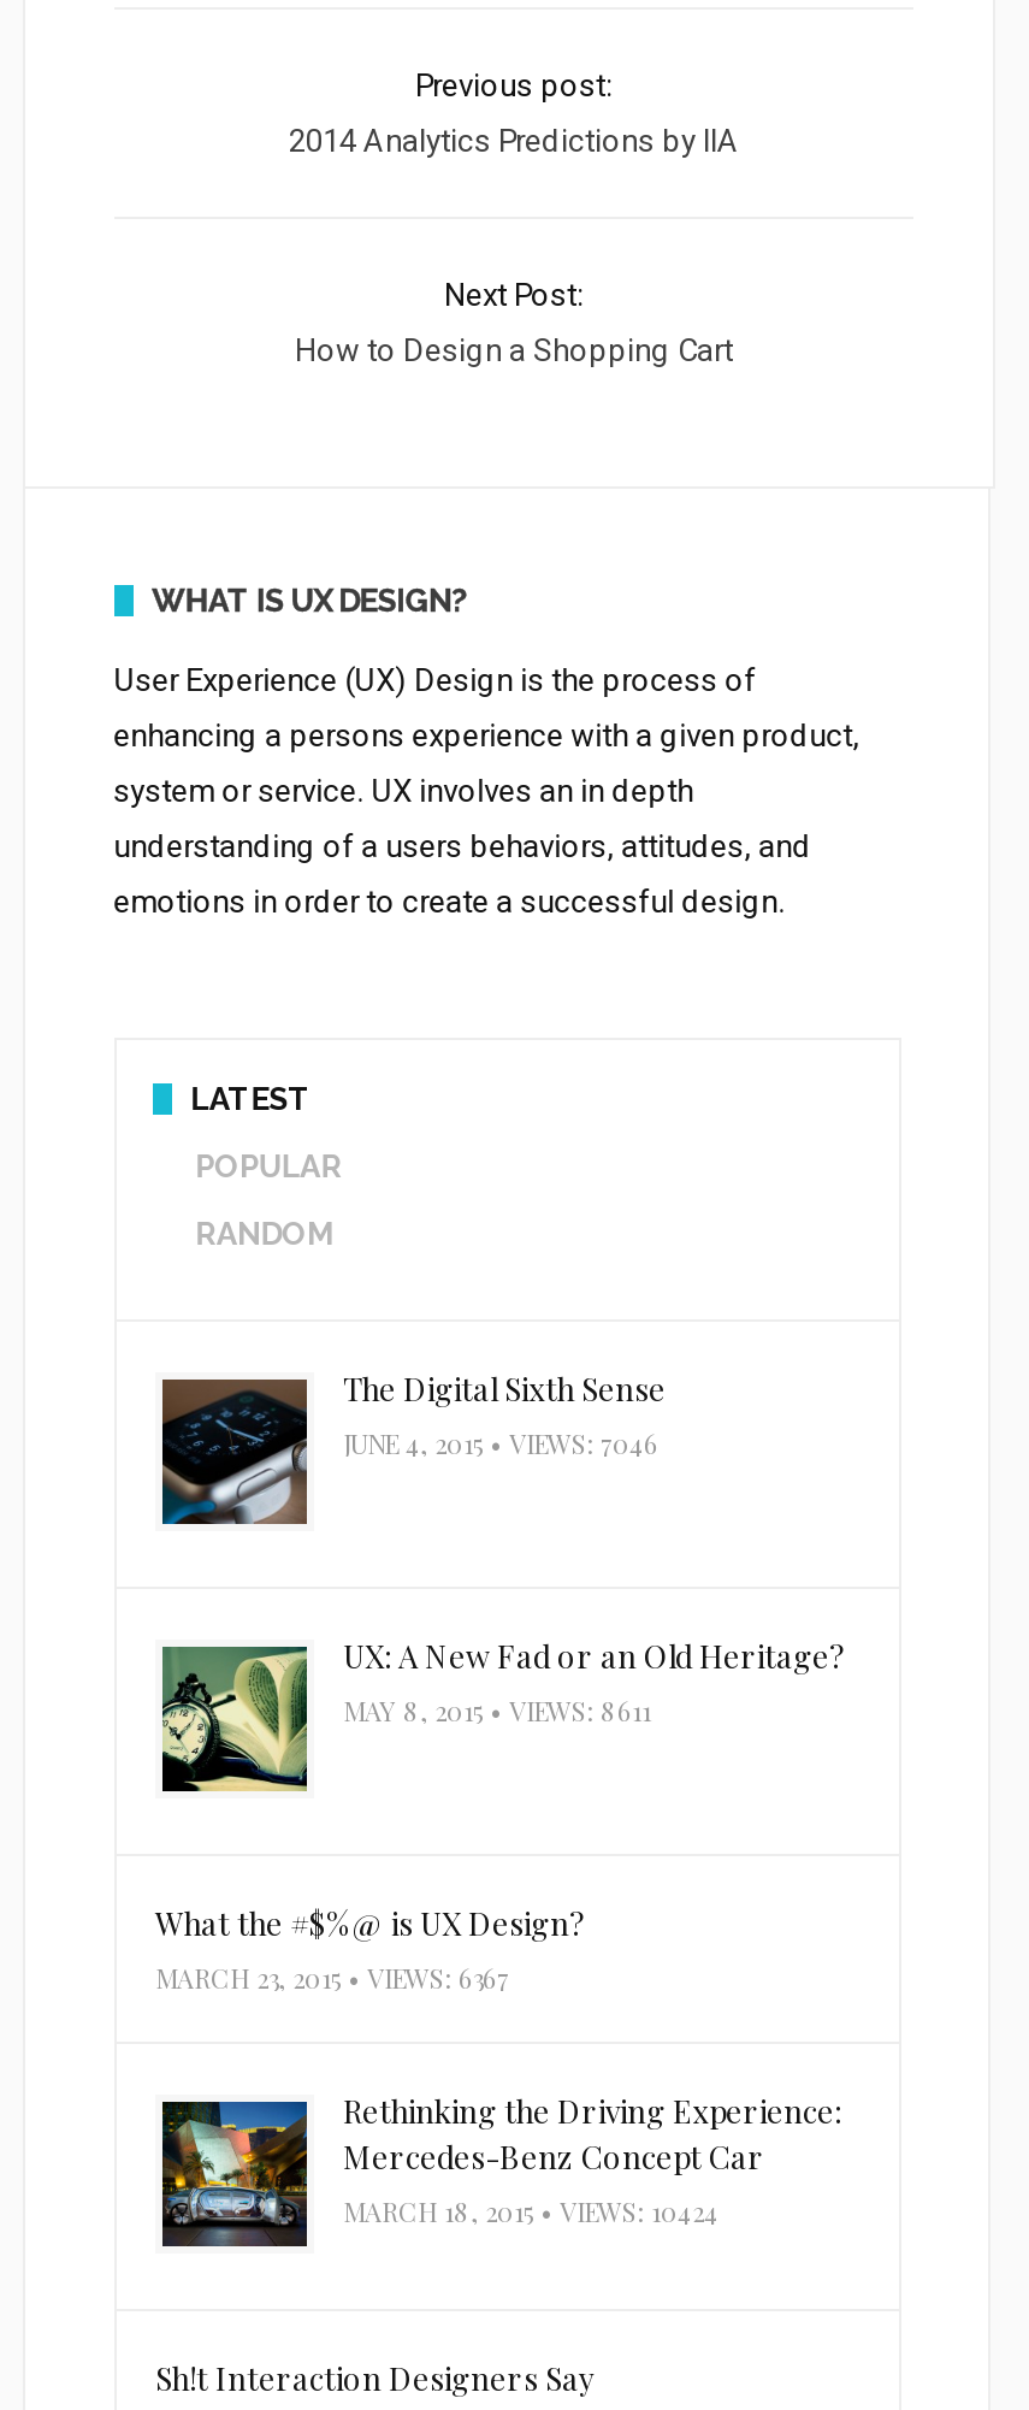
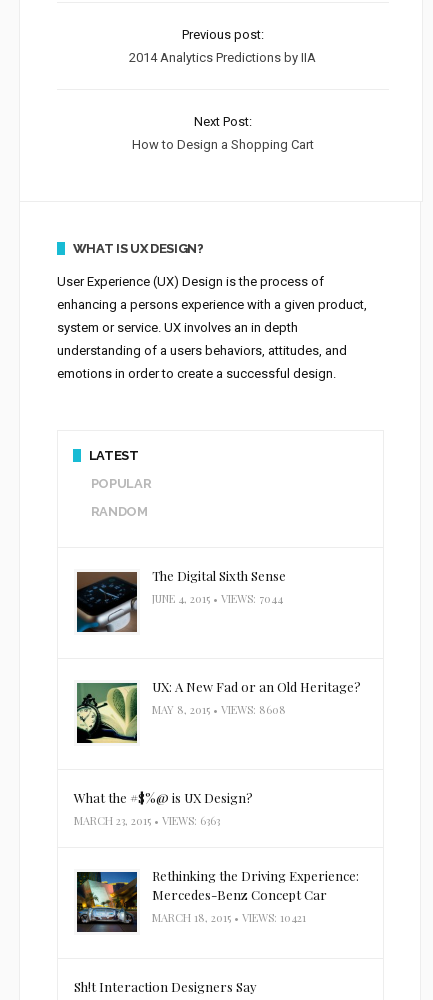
- JUNE 4, 2015 • VIEWS: 7046
+ JUNE 4, 2015 • VIEWS: 7044

- MAY 8, 2015 • VIEWS: 8611
+ MAY 8, 2015 • VIEWS: 8608

- MARCH 23, 2015 • VIEWS: 6367
+ MARCH 23, 2015 • VIEWS: 6363

- MARCH 18, 2015 • VIEWS: 10424
+ MARCH 18, 2015 • VIEWS: 10421
